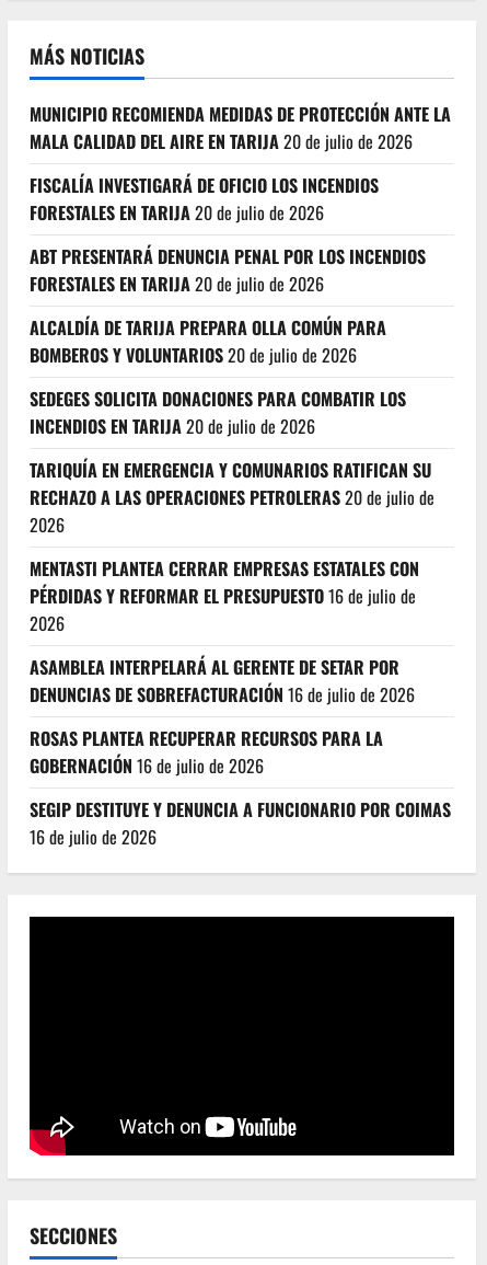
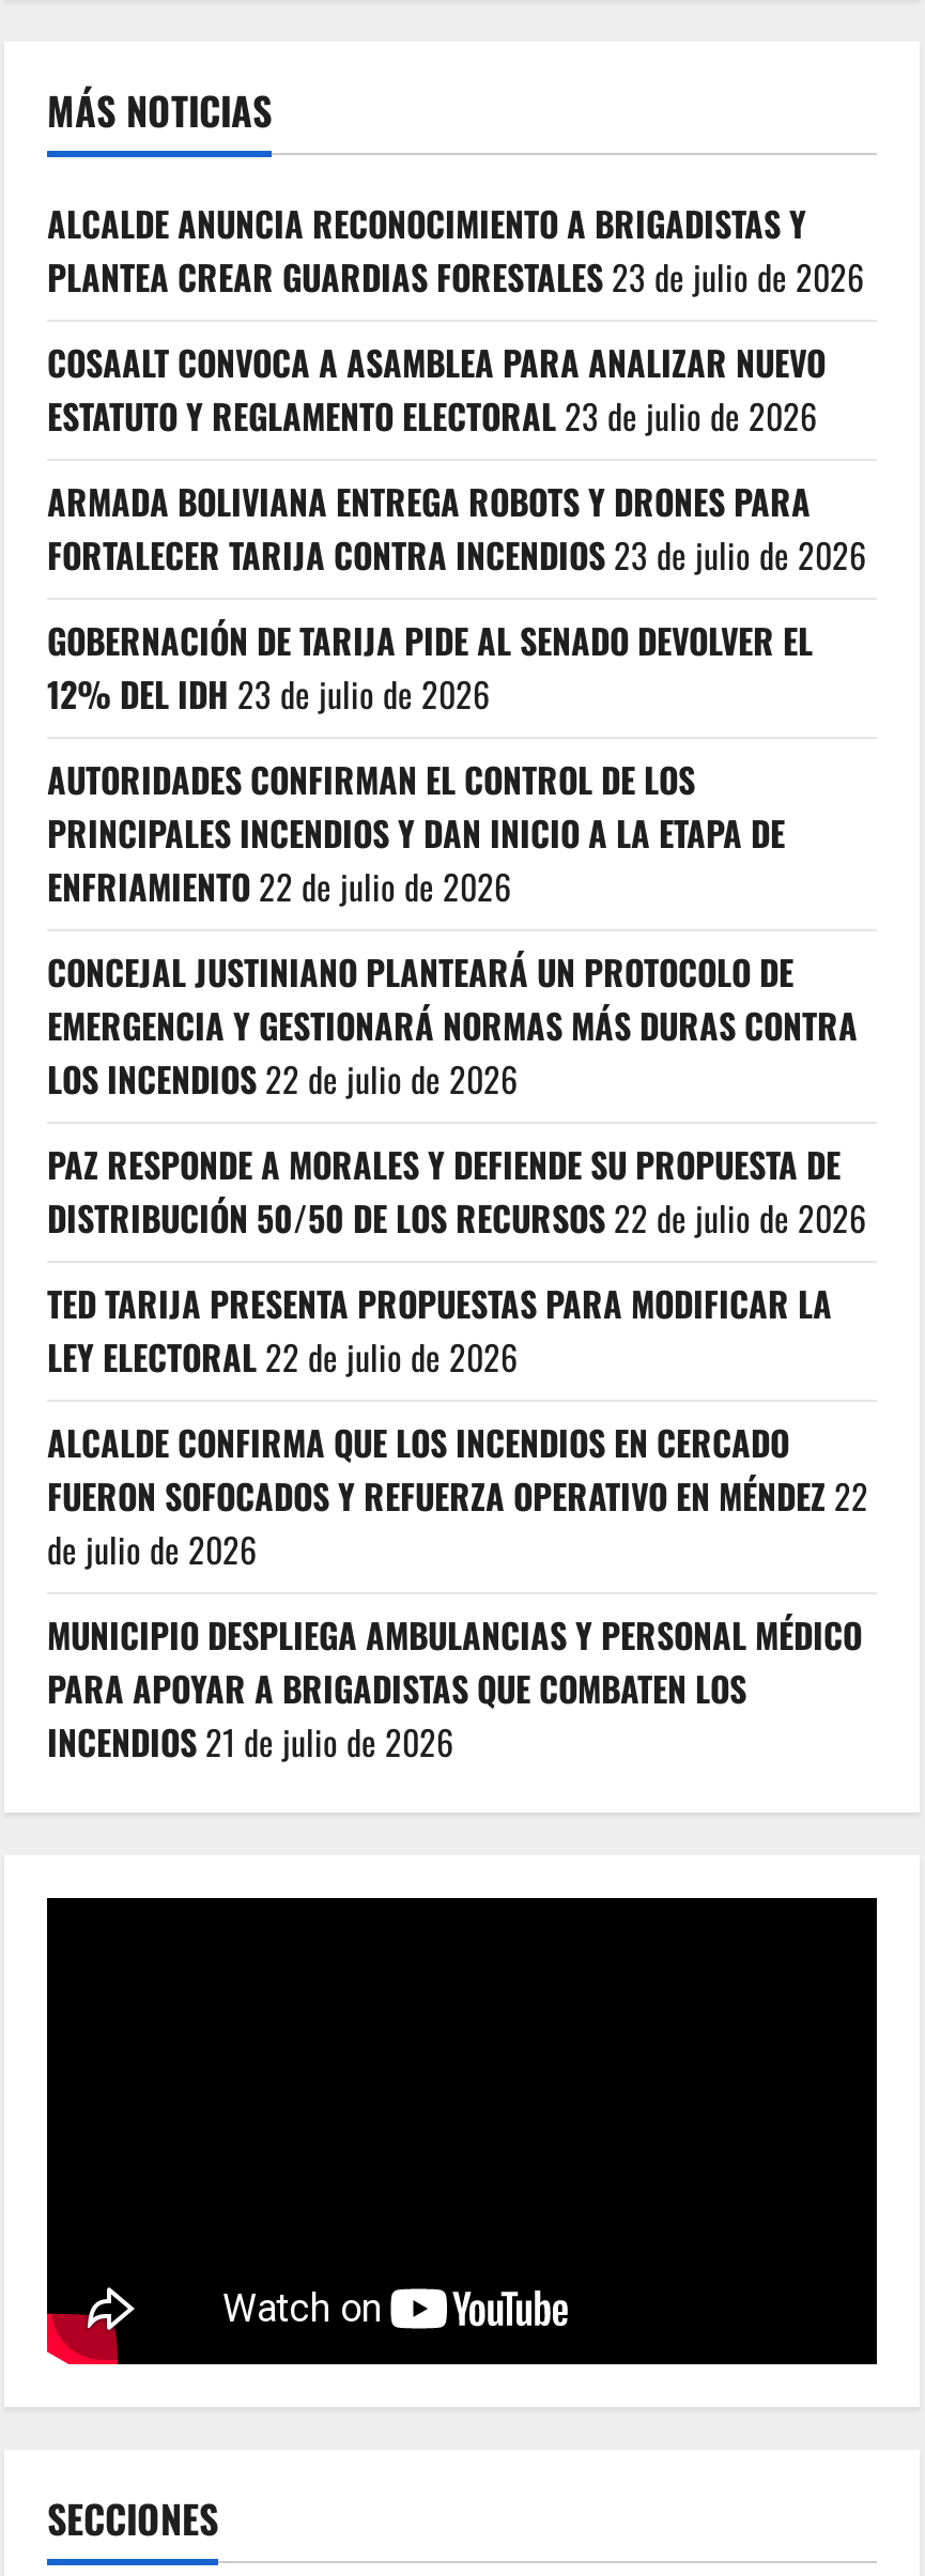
- MUNICIPIO RECOMIENDA MEDIDAS DE PROTECCIÓN ANTE LA
- MALA CALIDAD DEL AIRE EN TARIJA 20 de julio de 2026
+ ALCALDE ANUNCIA RECONOCIMIENTO A BRIGADISTAS Y
+ PLANTEA CREAR GUARDIAS FORESTALES 23 de julio de 2026

- FISCALÍA INVESTIGARÁ DE OFICIO LOS INCENDIOS
- FORESTALES EN TARIJA 20 de julio de 2026
+ COSAALT CONVOCA A ASAMBLEA PARA ANALIZAR NUEVO
+ ESTATUTO Y REGLAMENTO ELECTORAL 23 de julio de 2026

- ABT PRESENTARÁ DENUNCIA PENAL POR LOS INCENDIOS
- FORESTALES EN TARIJA 20 de julio de 2026
+ ARMADA BOLIVIANA ENTREGA ROBOTS Y DRONES PARA
+ FORTALECER TARIJA CONTRA INCENDIOS 23 de julio de 2026

- ALCALDÍA DE TARIJA PREPARA OLLA COMÚN PARA
- BOMBEROS Y VOLUNTARIOS 20 de julio de 2026
+ GOBERNACIÓN DE TARIJA PIDE AL SENADO DEVOLVER EL
+ 12% DEL IDH 23 de julio de 2026

- SEDEGES SOLICITA DONACIONES PARA COMBATIR LOS
- INCENDIOS EN TARIJA 20 de julio de 2026
+ AUTORIDADES CONFIRMAN EL CONTROL DE LOS
+ PRINCIPALES INCENDIOS Y DAN INICIO A LA ETAPA DE
+ ENFRIAMIENTO 22 de julio de 2026

- TARIQUÍA EN EMERGENCIA Y COMUNARIOS RATIFICAN SU
- RECHAZO A LAS OPERACIONES PETROLERAS 20 de julio de
- 2026
+ CONCEJAL JUSTINIANO PLANTEARÁ UN PROTOCOLO DE
+ EMERGENCIA Y GESTIONARÁ NORMAS MÁS DURAS CONTRA
+ LOS INCENDIOS 22 de julio de 2026

- MENTASTI PLANTEA CERRAR EMPRESAS ESTATALES CON
- PÉRDIDAS Y REFORMAR EL PRESUPUESTO 16 de julio de
- 2026
+ PAZ RESPONDE A MORALES Y DEFIENDE SU PROPUESTA DE
+ DISTRIBUCIÓN 50/50 DE LOS RECURSOS 22 de julio de 2026

- ASAMBLEA INTERPELARÁ AL GERENTE DE SETAR POR
- DENUNCIAS DE SOBREFACTURACIÓN 16 de julio de 2026
+ TED TARIJA PRESENTA PROPUESTAS PARA MODIFICAR LA
+ LEY ELECTORAL 22 de julio de 2026

- ROSAS PLANTEA RECUPERAR RECURSOS PARA LA
- GOBERNACIÓN 16 de julio de 2026
+ ALCALDE CONFIRMA QUE LOS INCENDIOS EN CERCADO
+ FUERON SOFOCADOS Y REFUERZA OPERATIVO EN MÉNDEZ 22
+ de julio de 2026

- SEGIP DESTITUYE Y DENUNCIA A FUNCIONARIO POR COIMAS
- 16 de julio de 2026
+ MUNICIPIO DESPLIEGA AMBULANCIAS Y PERSONAL MÉDICO
+ PARA APOYAR A BRIGADISTAS QUE COMBATEN LOS
+ INCENDIOS 21 de julio de 2026
